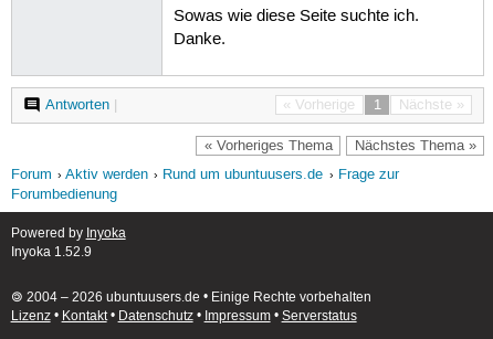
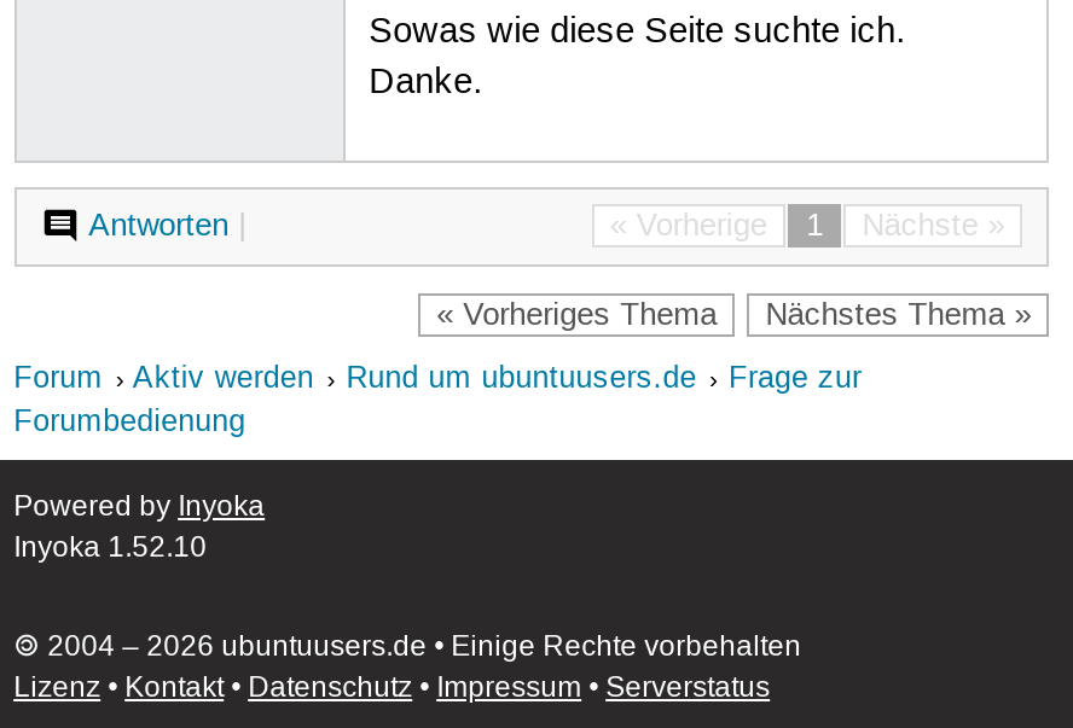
- Inyoka 1.52.9
+ Inyoka 1.52.10
